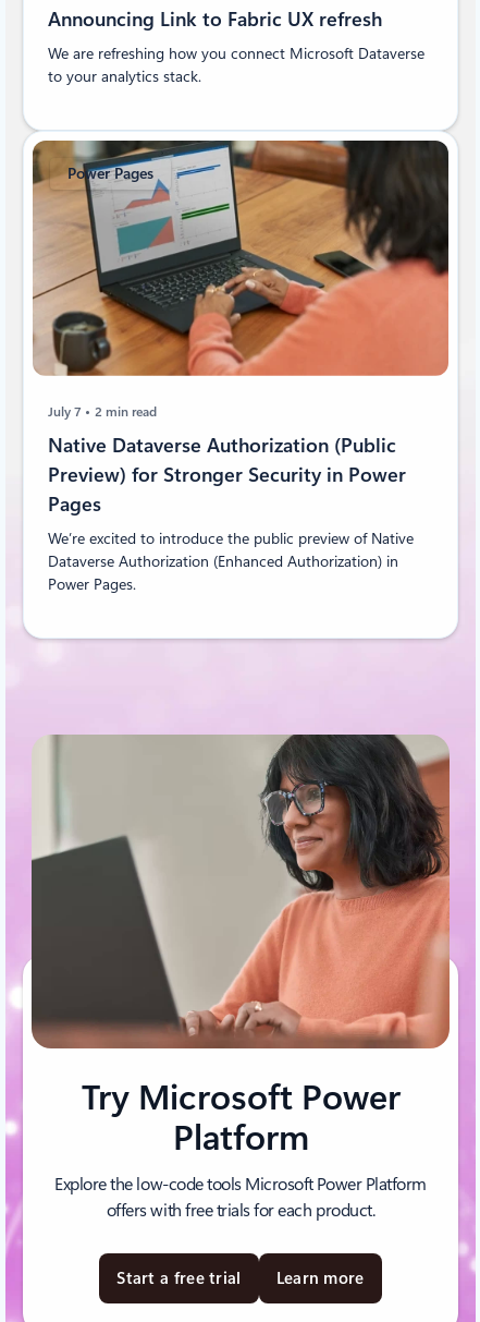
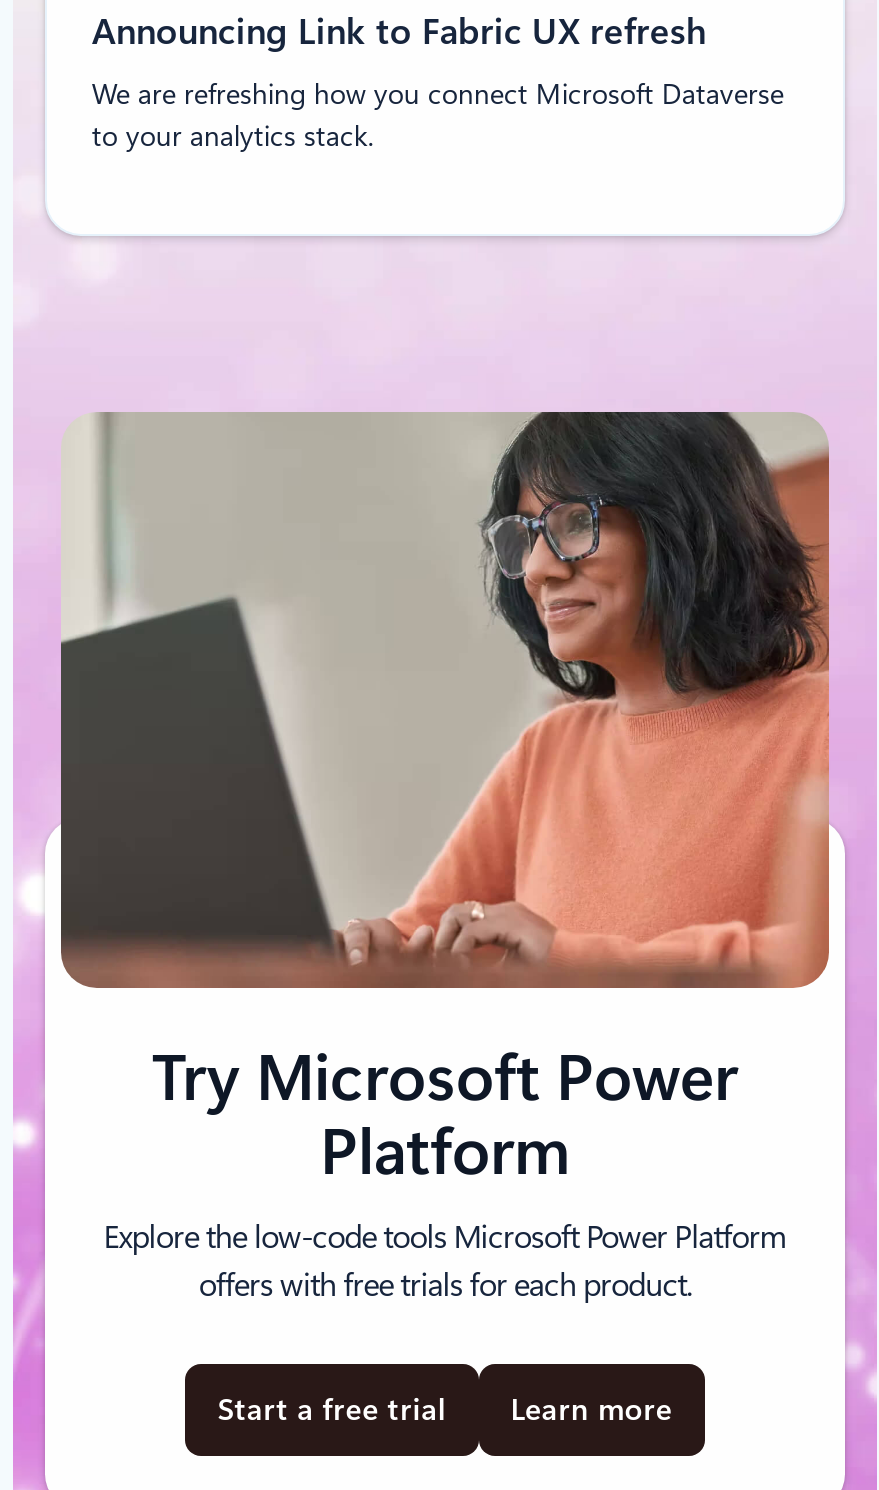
- [image]
- Power Pages

- July 7
- 2 min read
- Native Dataverse Authorization (Public
- Preview) for Stronger Security in Power
- Pages
- We’re excited to introduce the public preview of Native
- Dataverse Authorization (Enhanced Authorization) in
- Power Pages.
